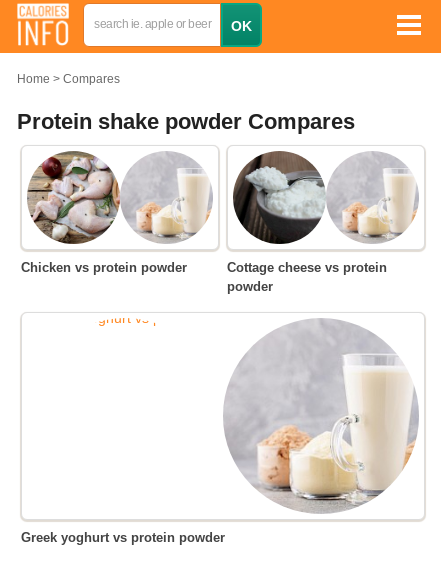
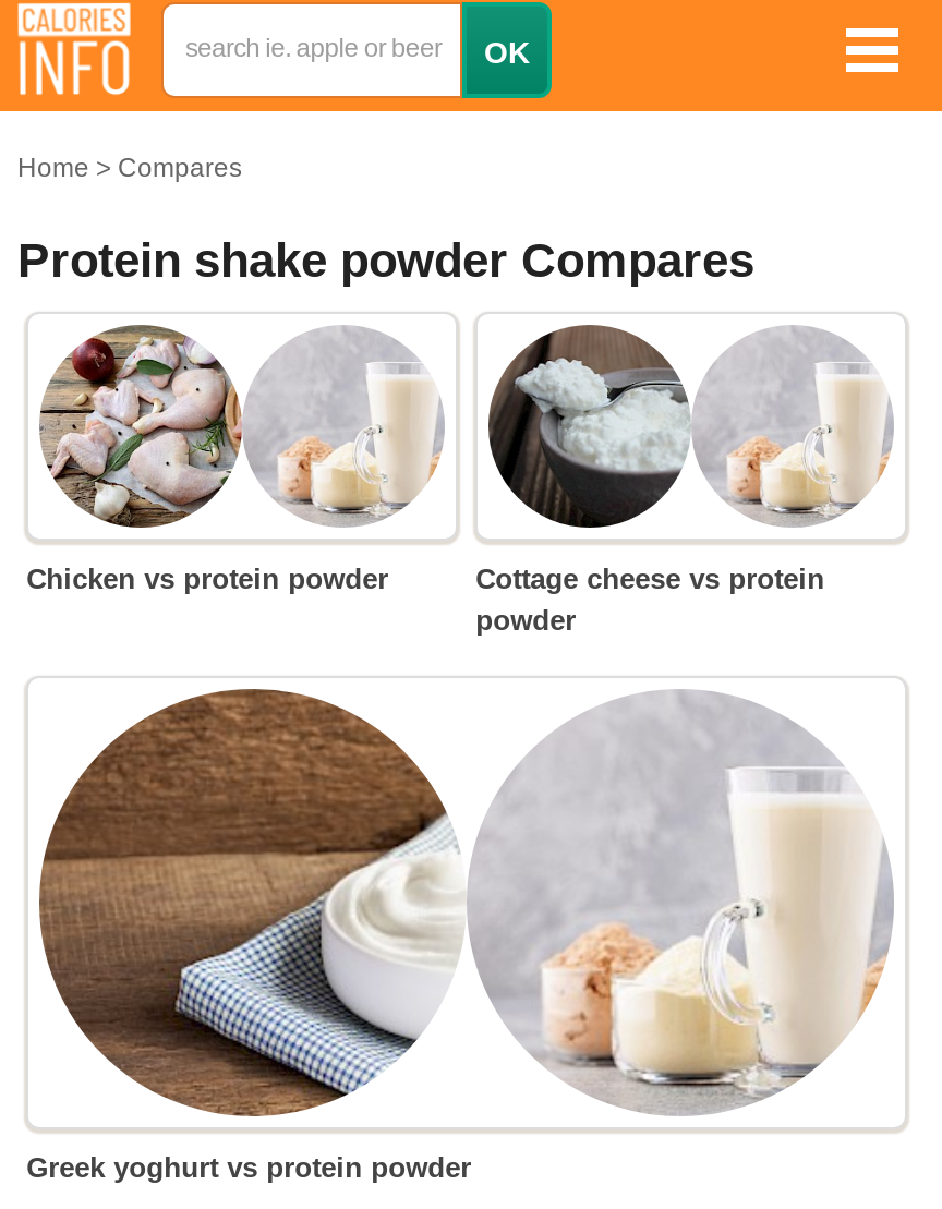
+ [image]
